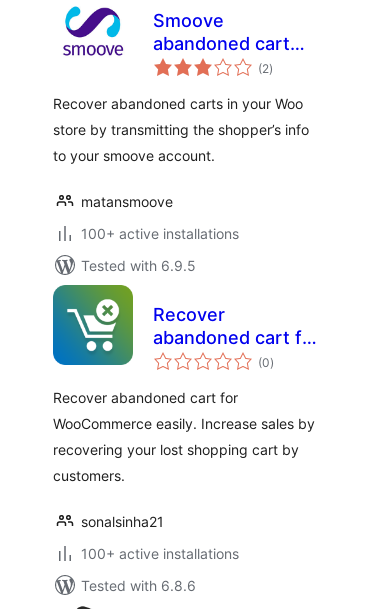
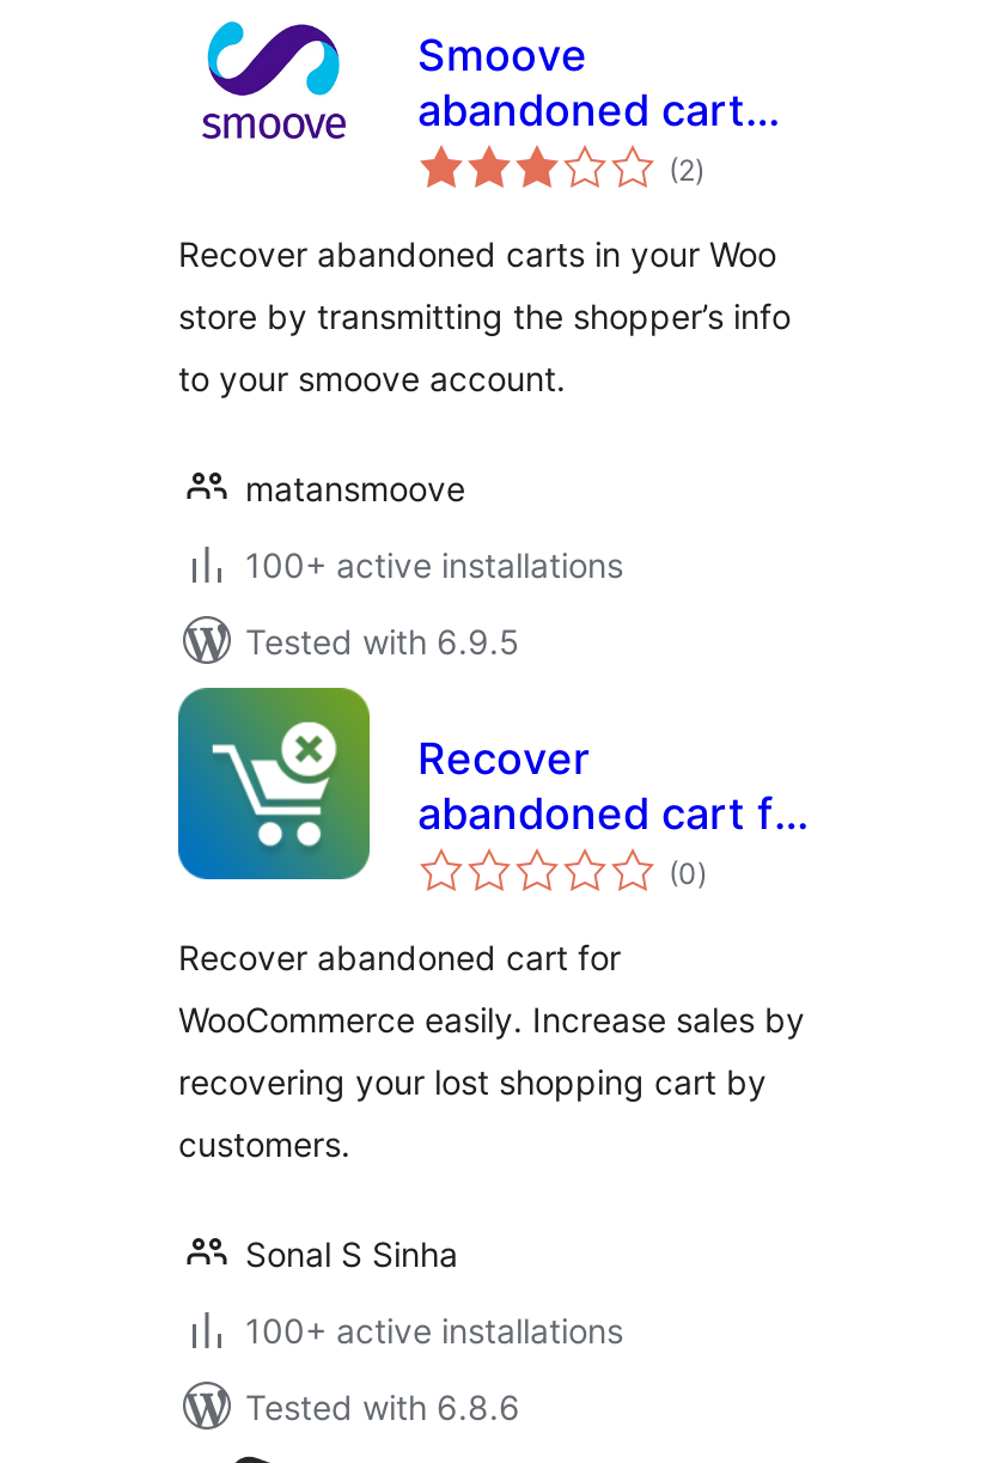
- sonalsinha21
+ Sonal S Sinha
